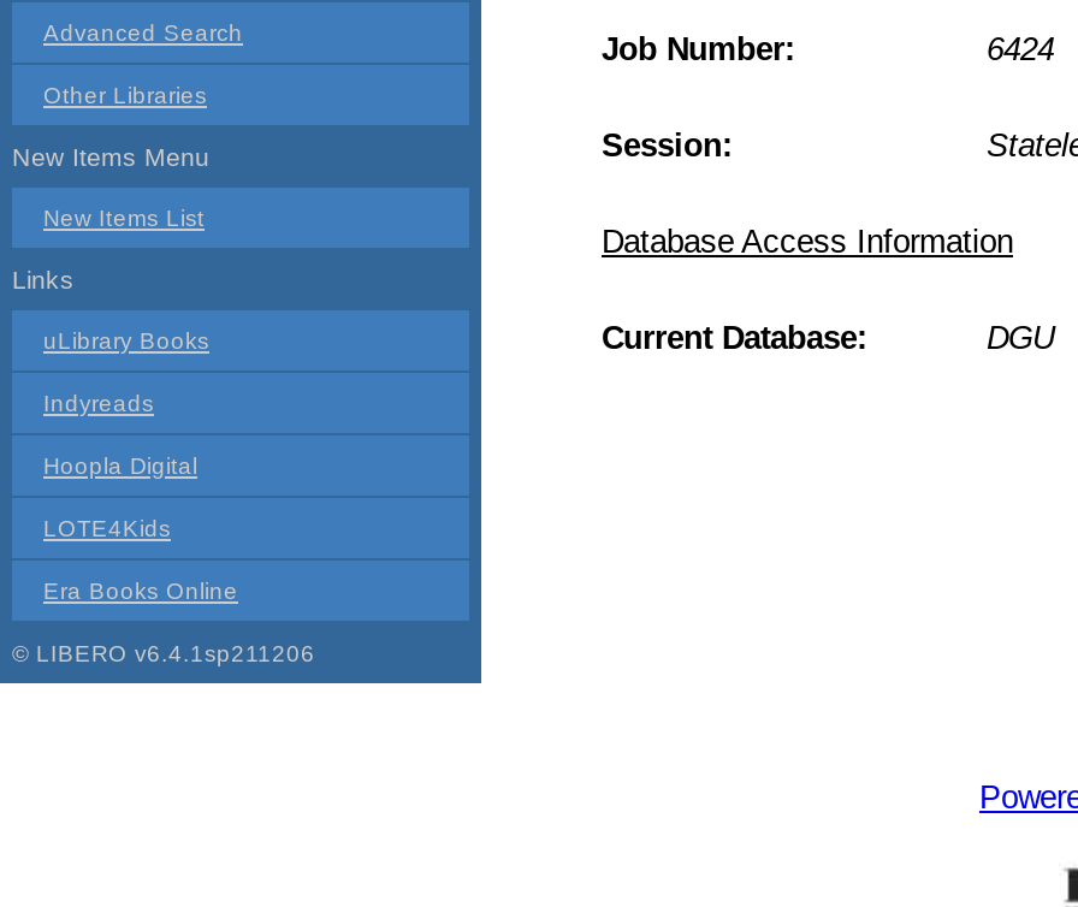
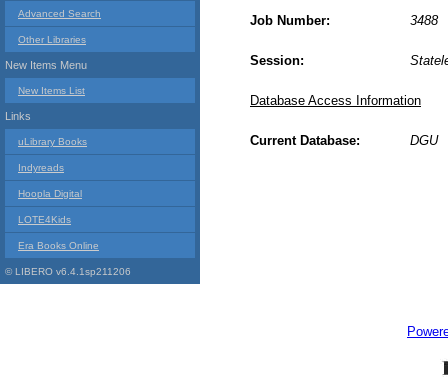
- 6424
+ 3488
